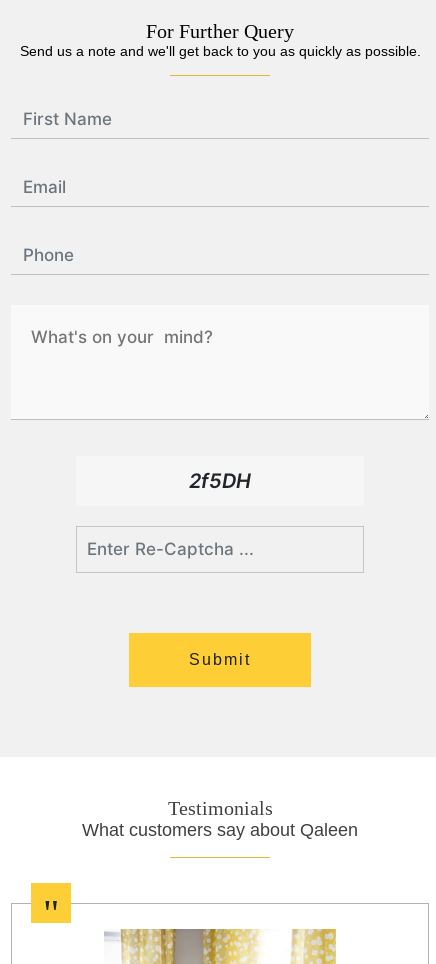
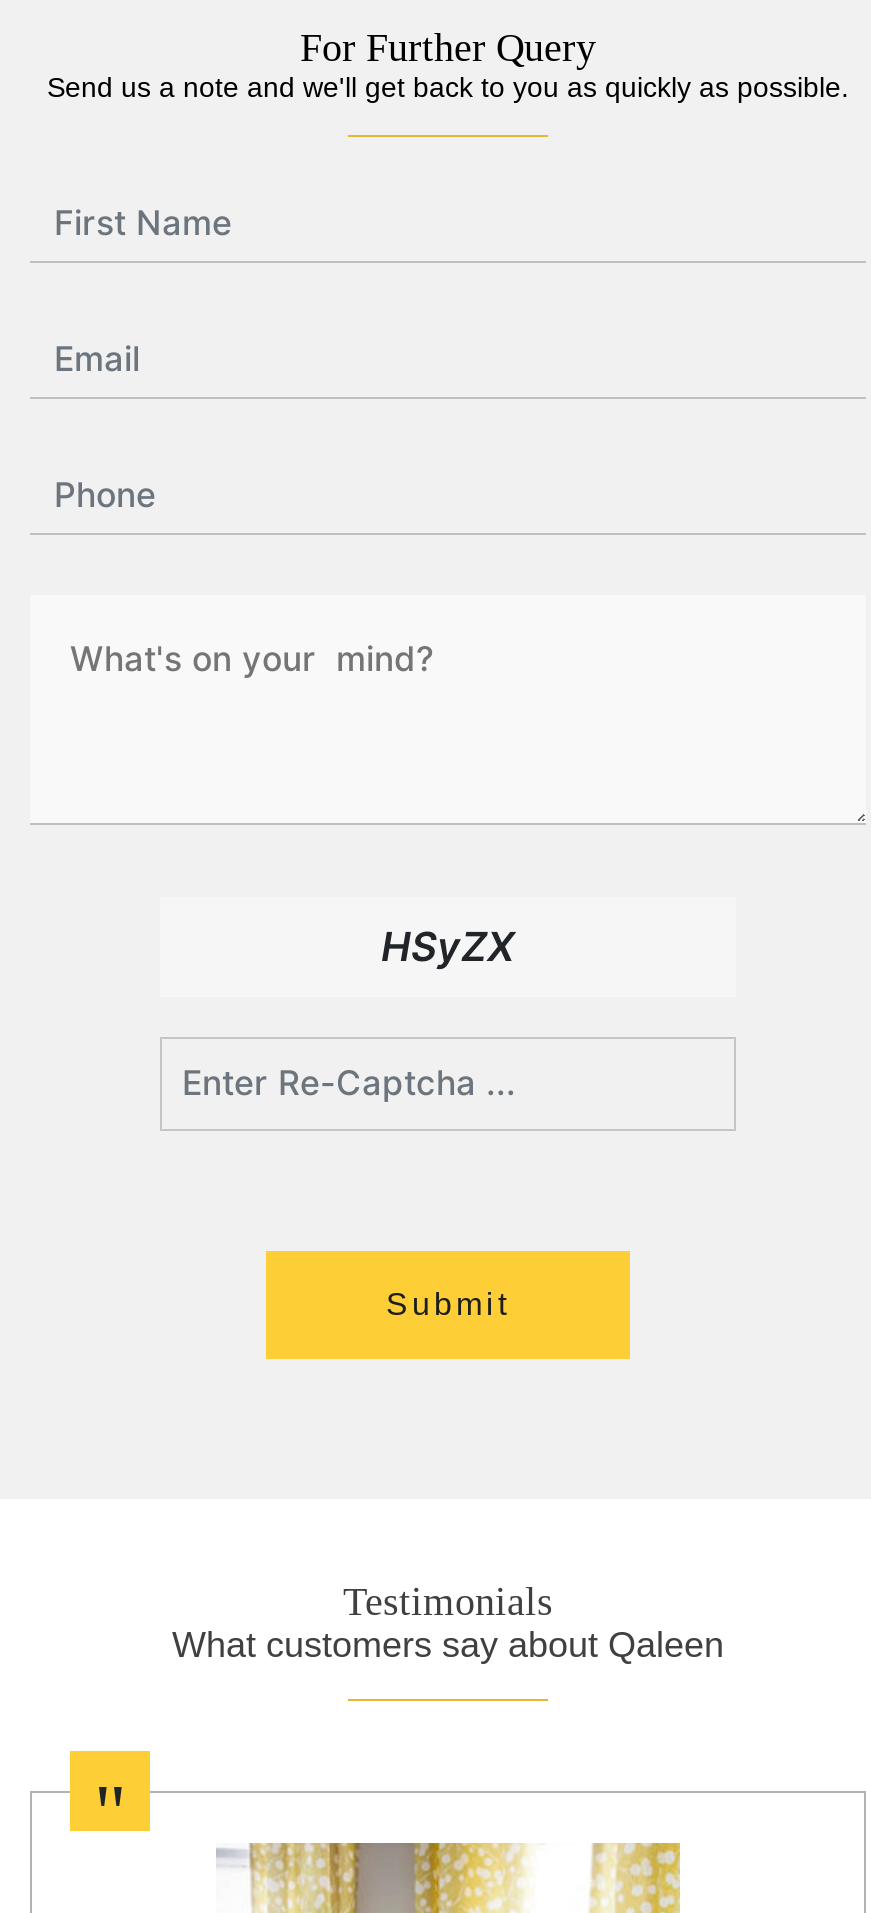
- 2f5DH
+ HSyZX
